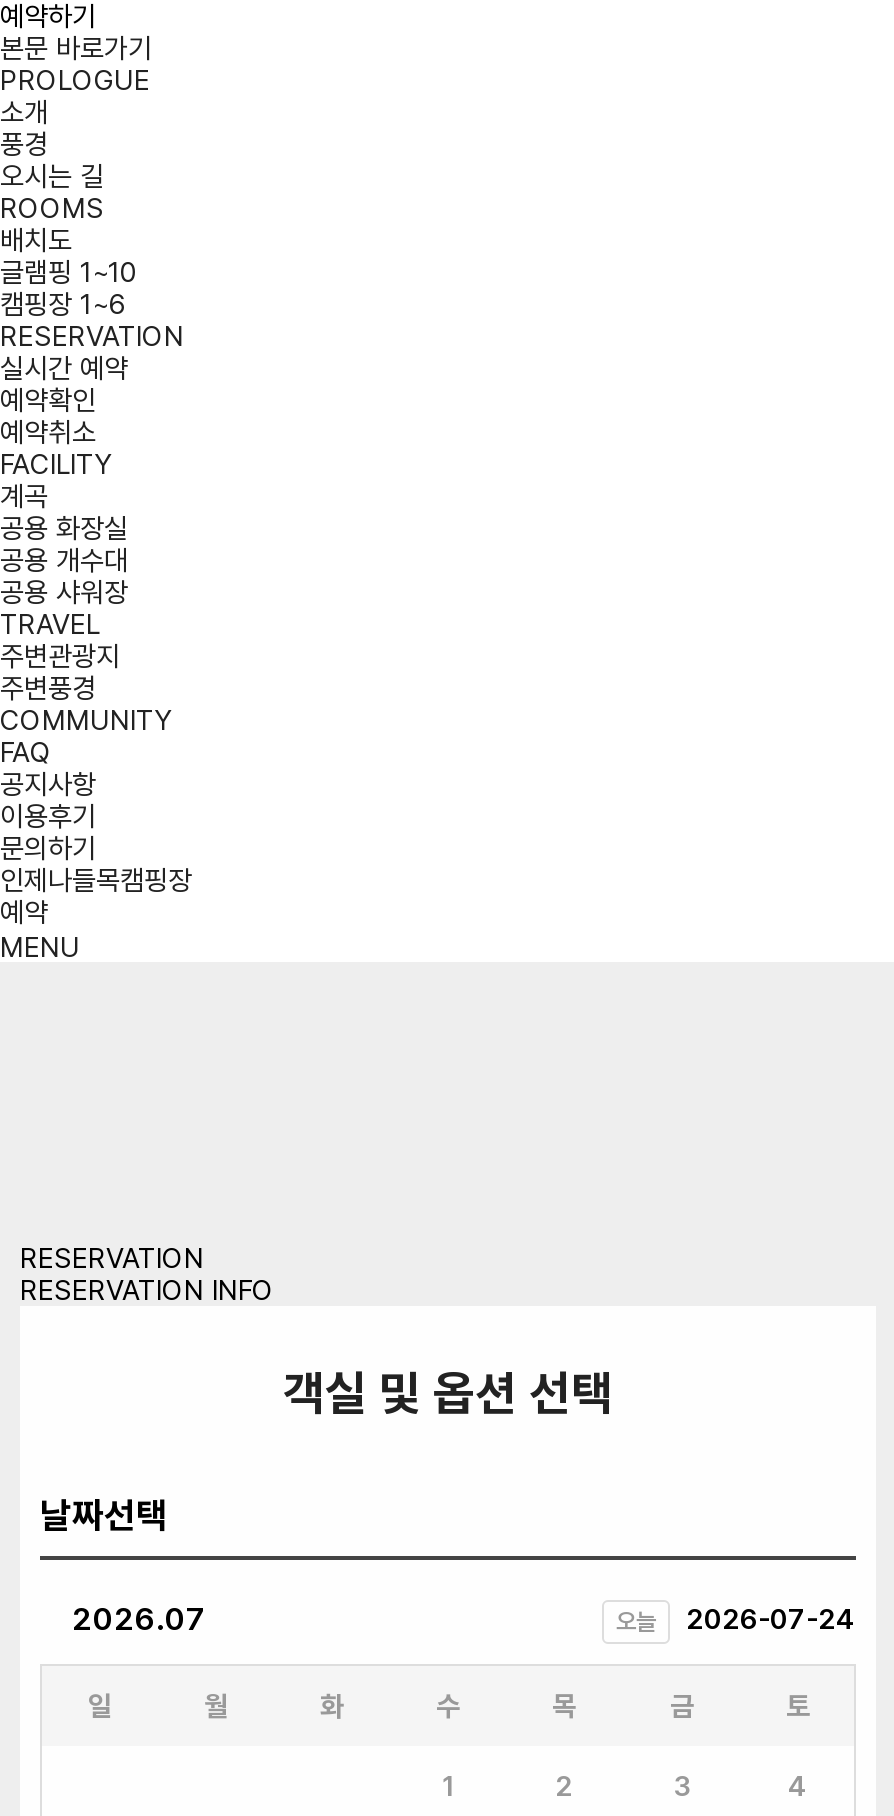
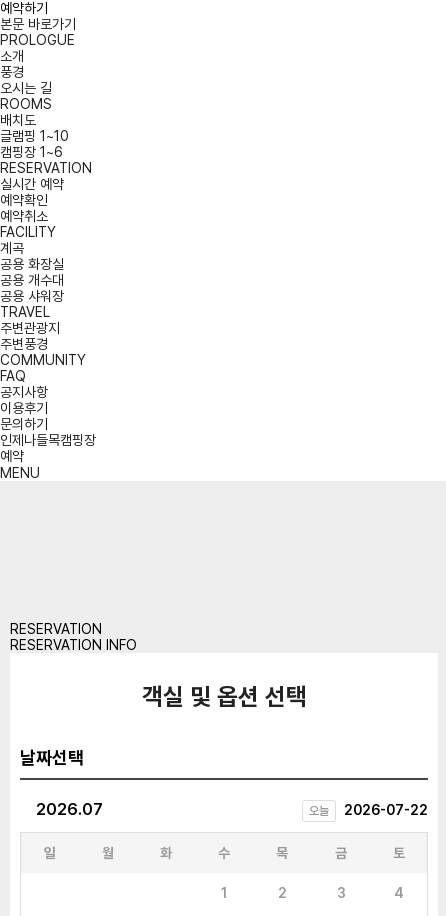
- 오늘 2026-07-24
+ 오늘 2026-07-22
